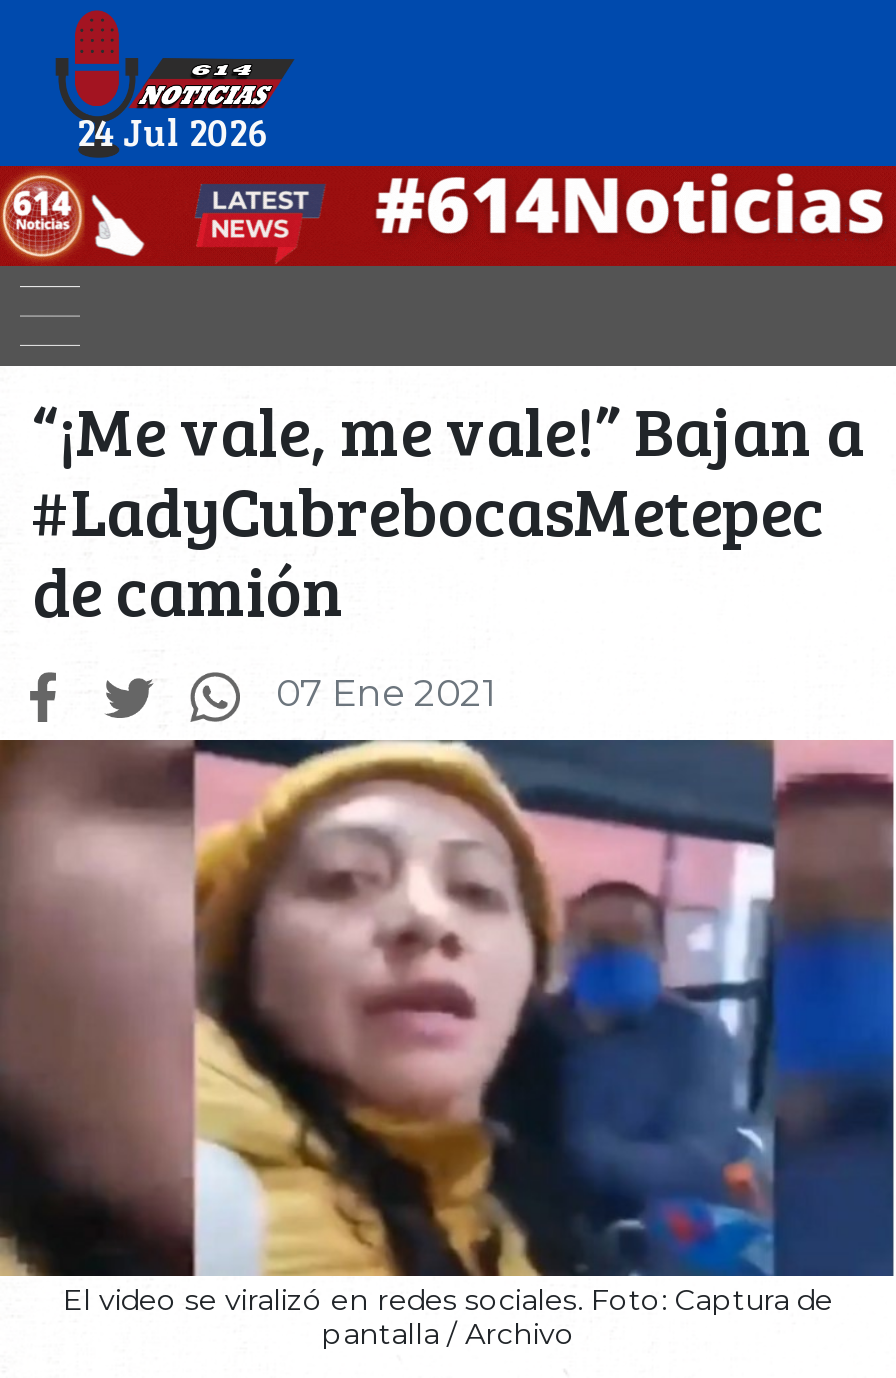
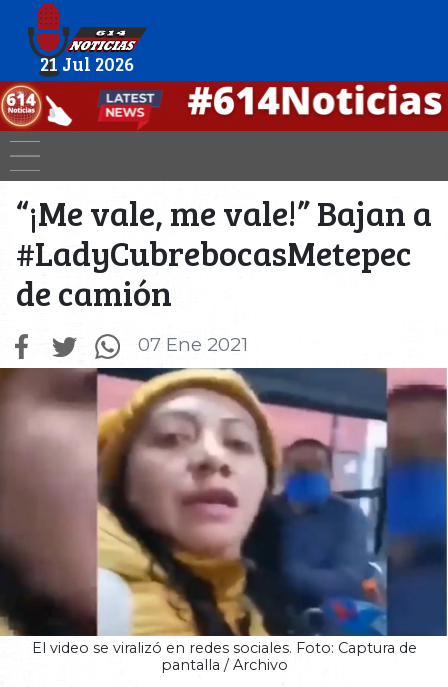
- 24 Jul 2026
+ 21 Jul 2026
